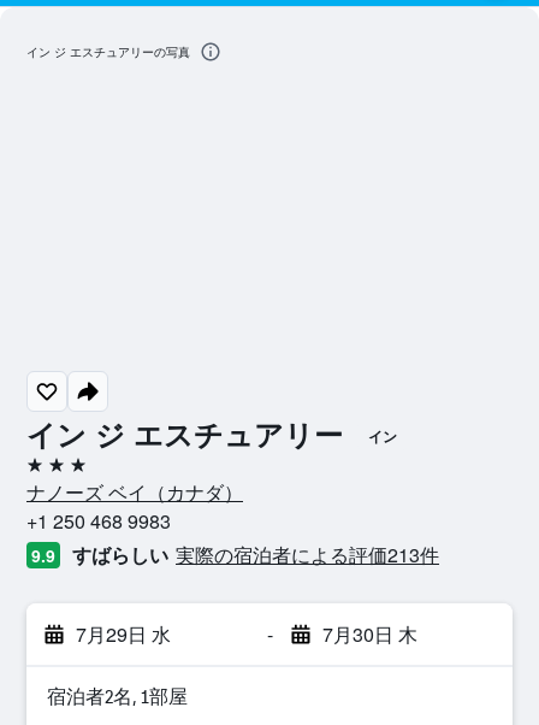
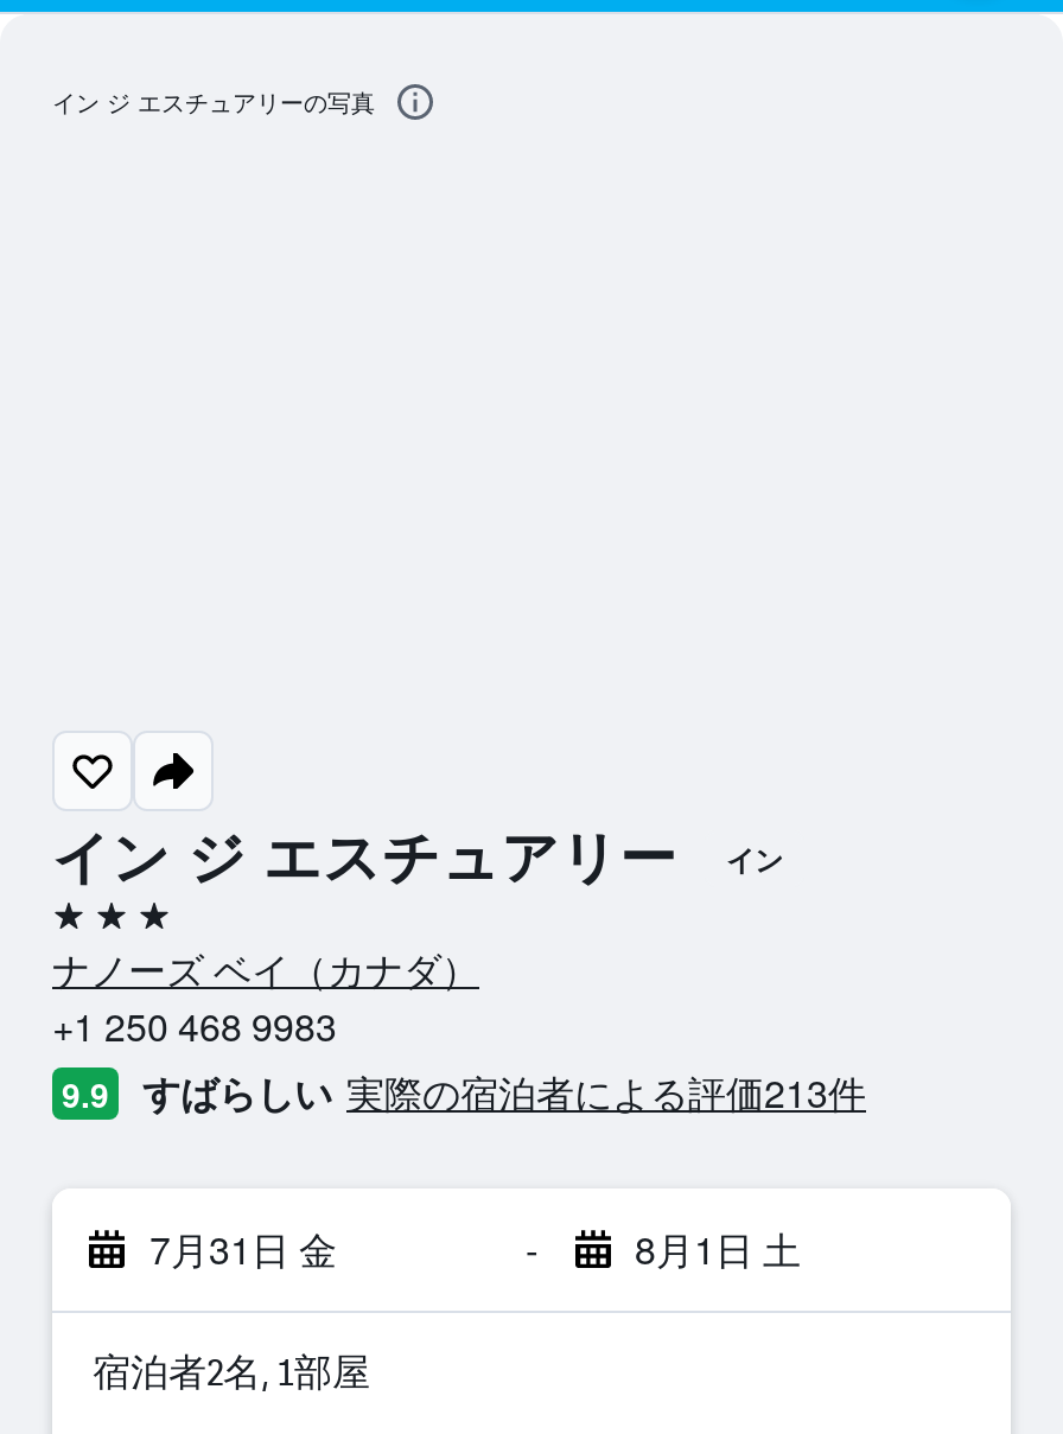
- 7月29日 水
+ 7月31日 金

- 7月30日 木
+ 8月1日 土
